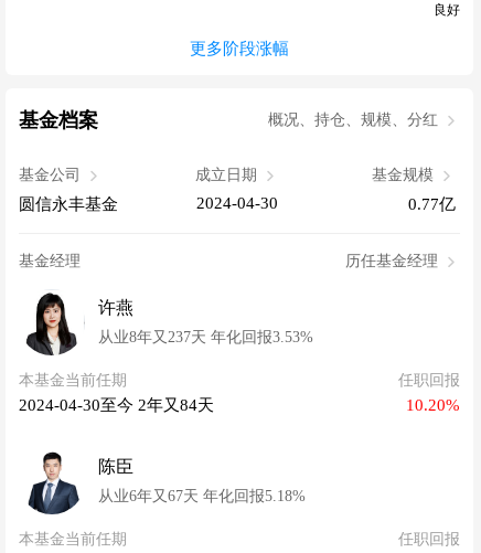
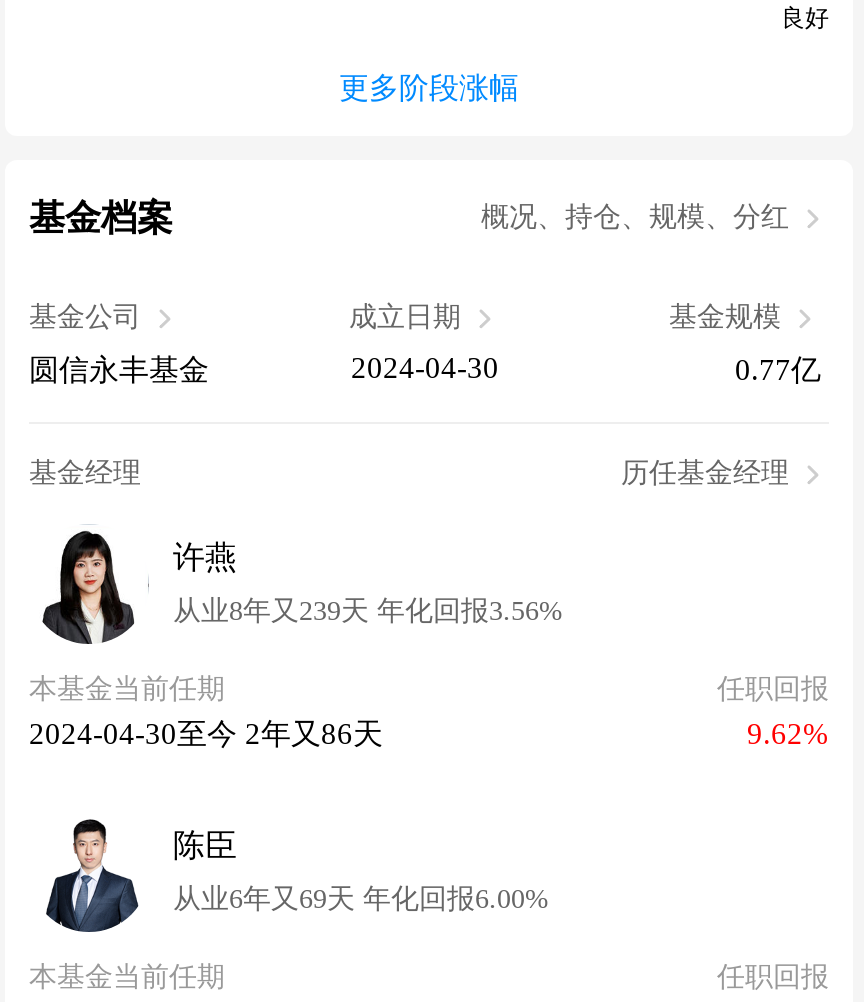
- 从业8年又237天 年化回报3.53%
+ 从业8年又239天 年化回报3.56%

- 2024-04-30至今 2年又84天
+ 2024-04-30至今 2年又86天

- 10.20%
+ 9.62%

- 从业6年又67天 年化回报5.18%
+ 从业6年又69天 年化回报6.00%
